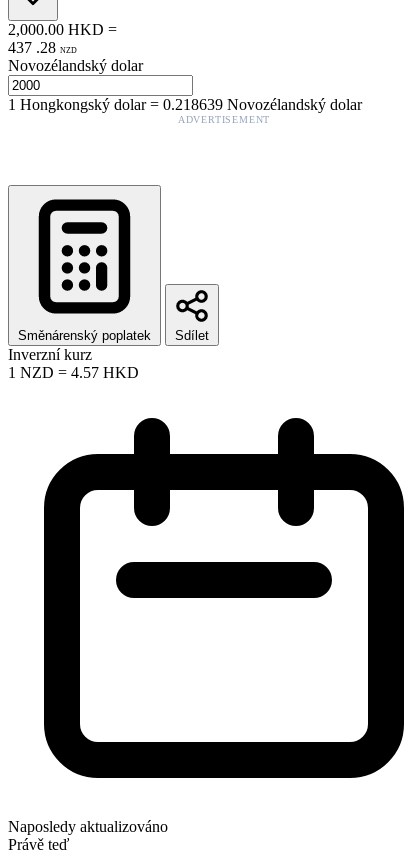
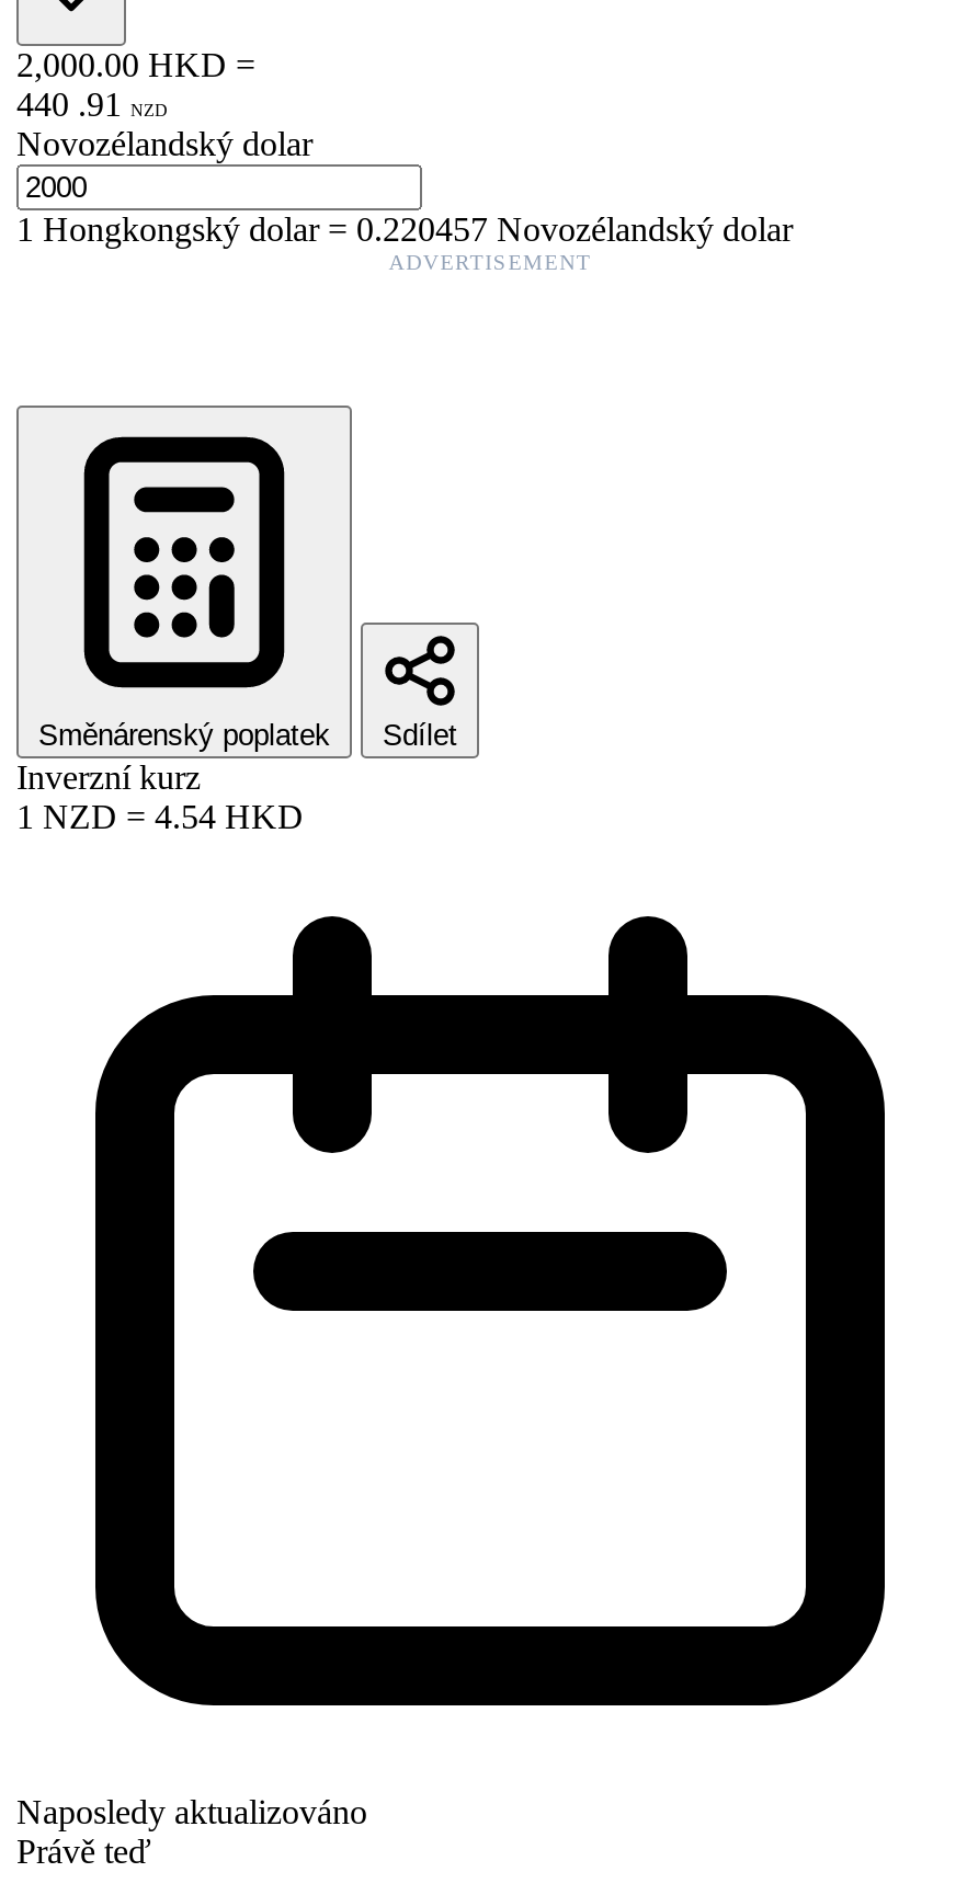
- 437 . 28 NZD
+ 440 . 91 NZD

- 1Hongkongský dolar=0.218639 Novozélandský dolar
+ 1Hongkongský dolar=0.220457 Novozélandský dolar

- 1 NZD = 4.57 HKD
+ 1 NZD = 4.54 HKD
